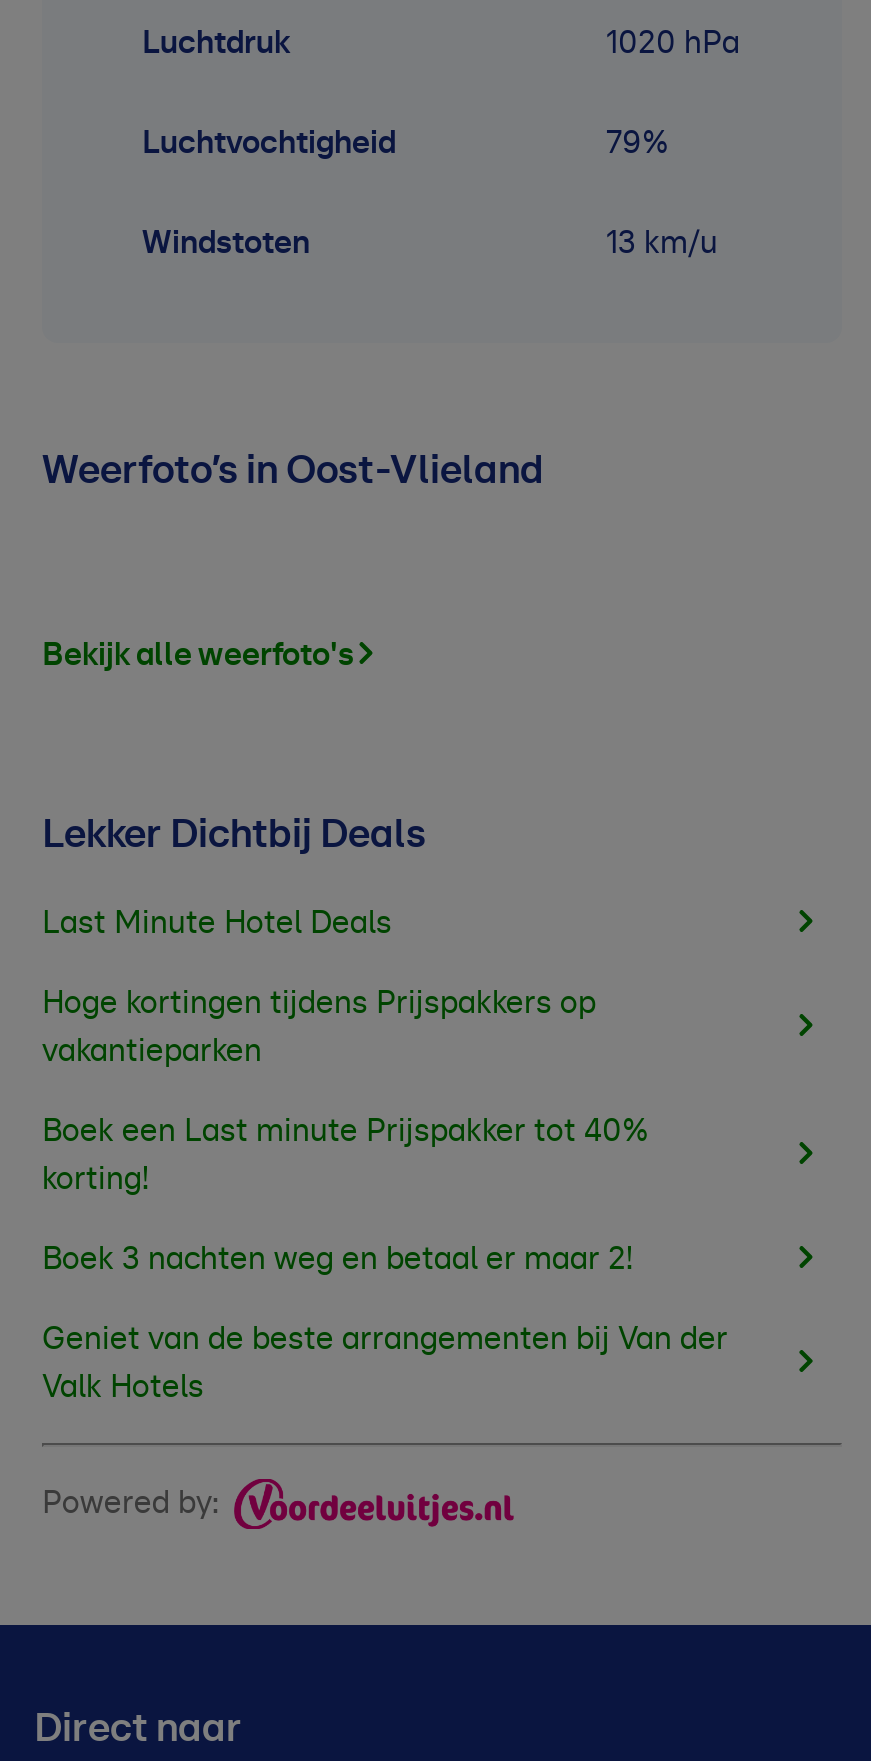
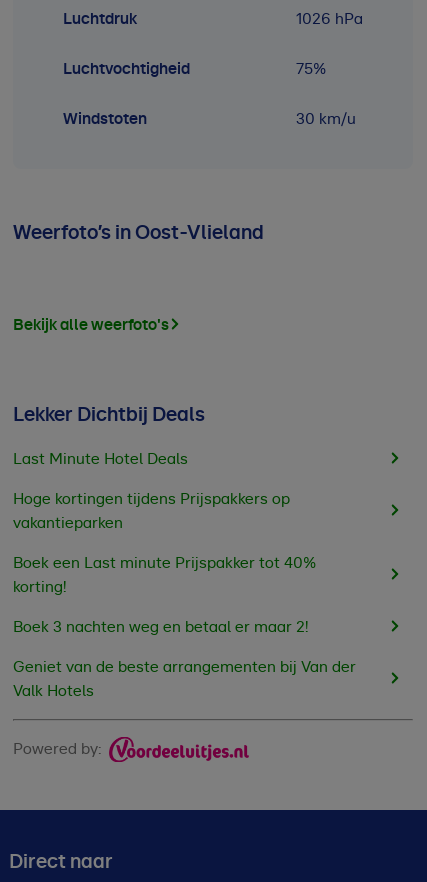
- 1020 hPa
+ 1026 hPa

- 79%
+ 75%

- 13 km/u
+ 30 km/u
